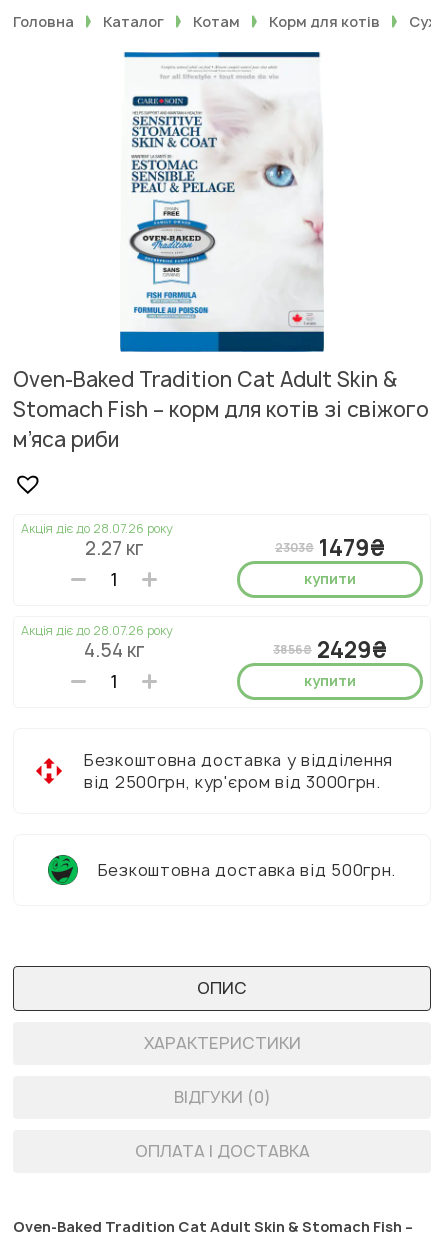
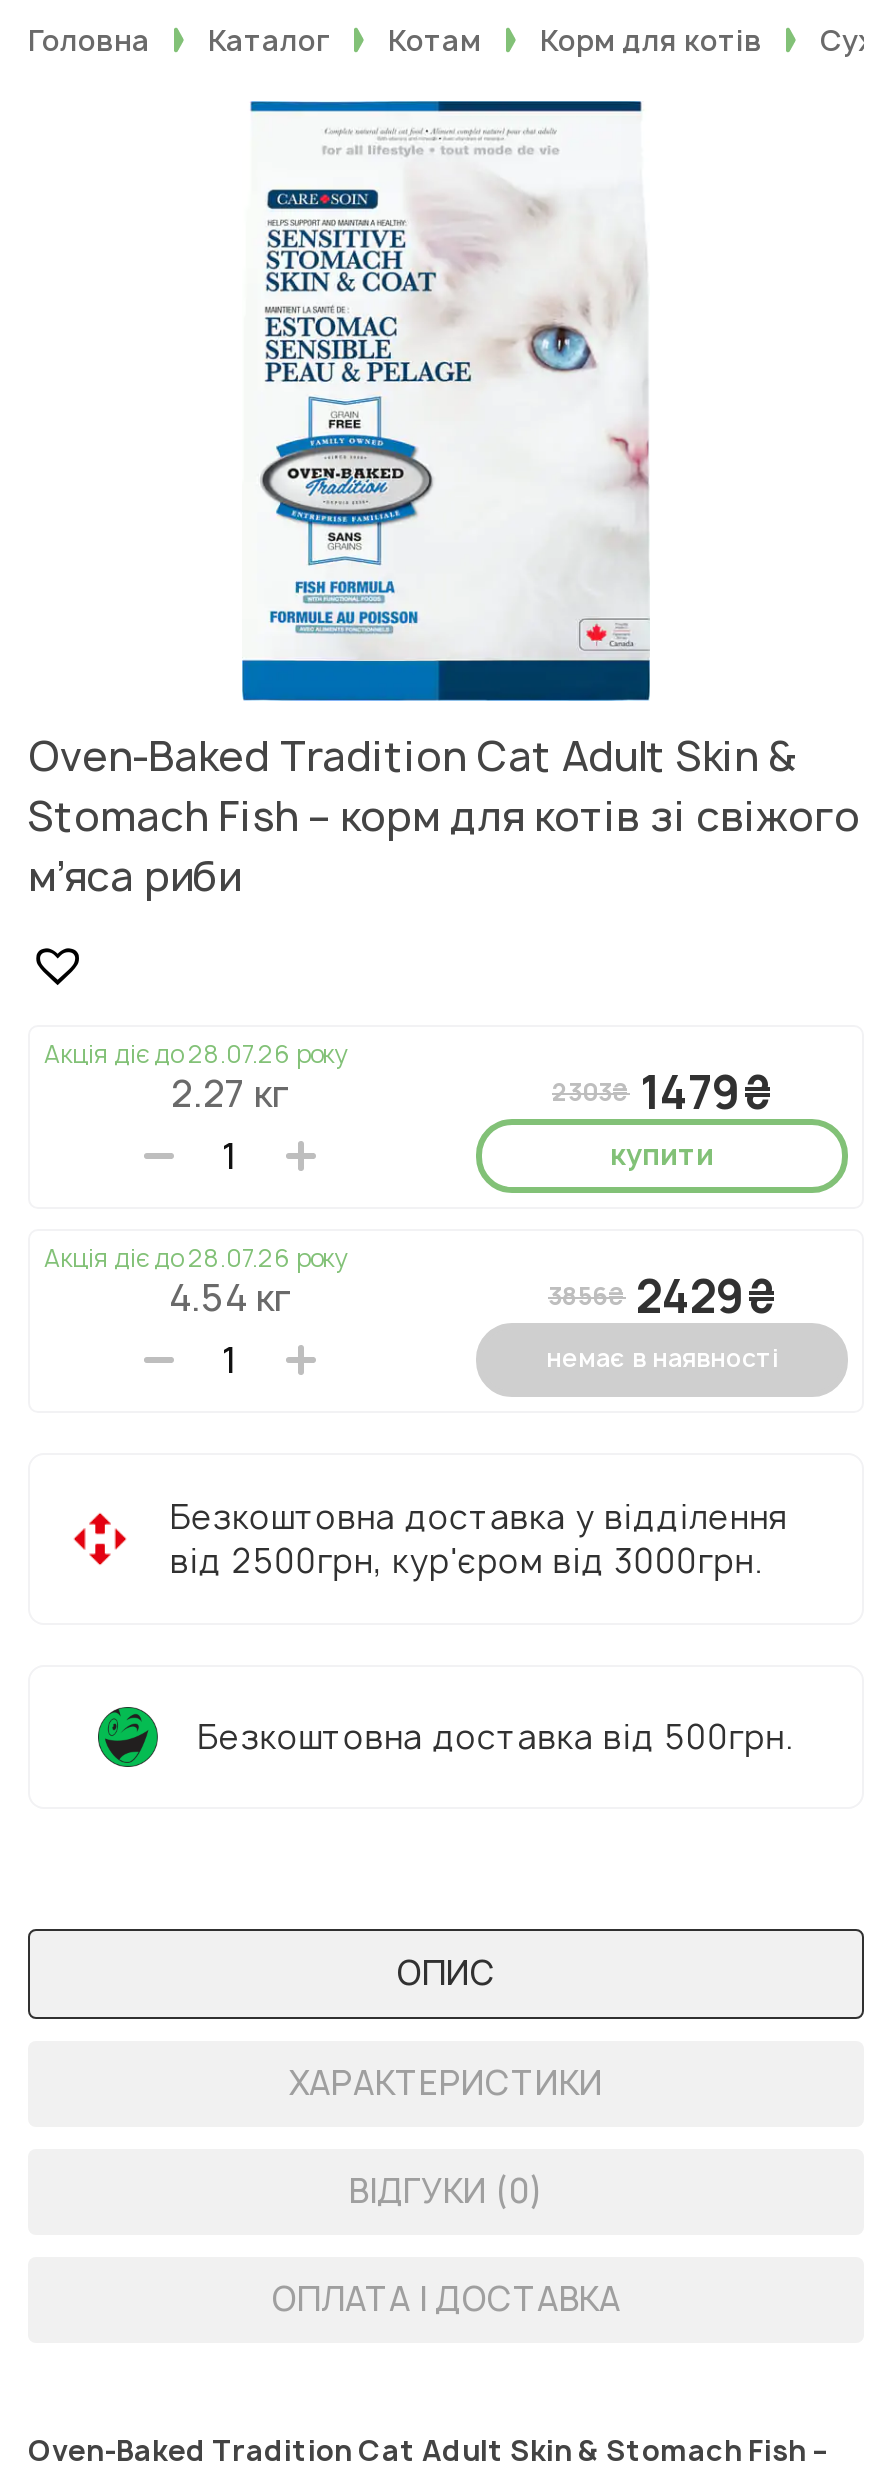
- купити
+ немає в наявності
